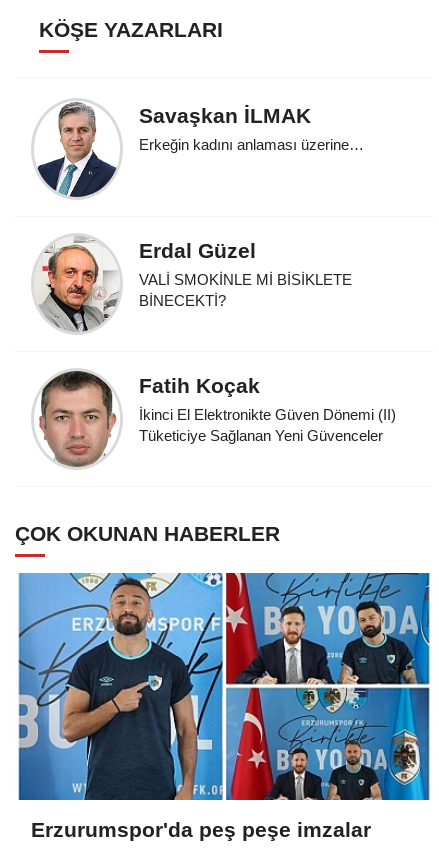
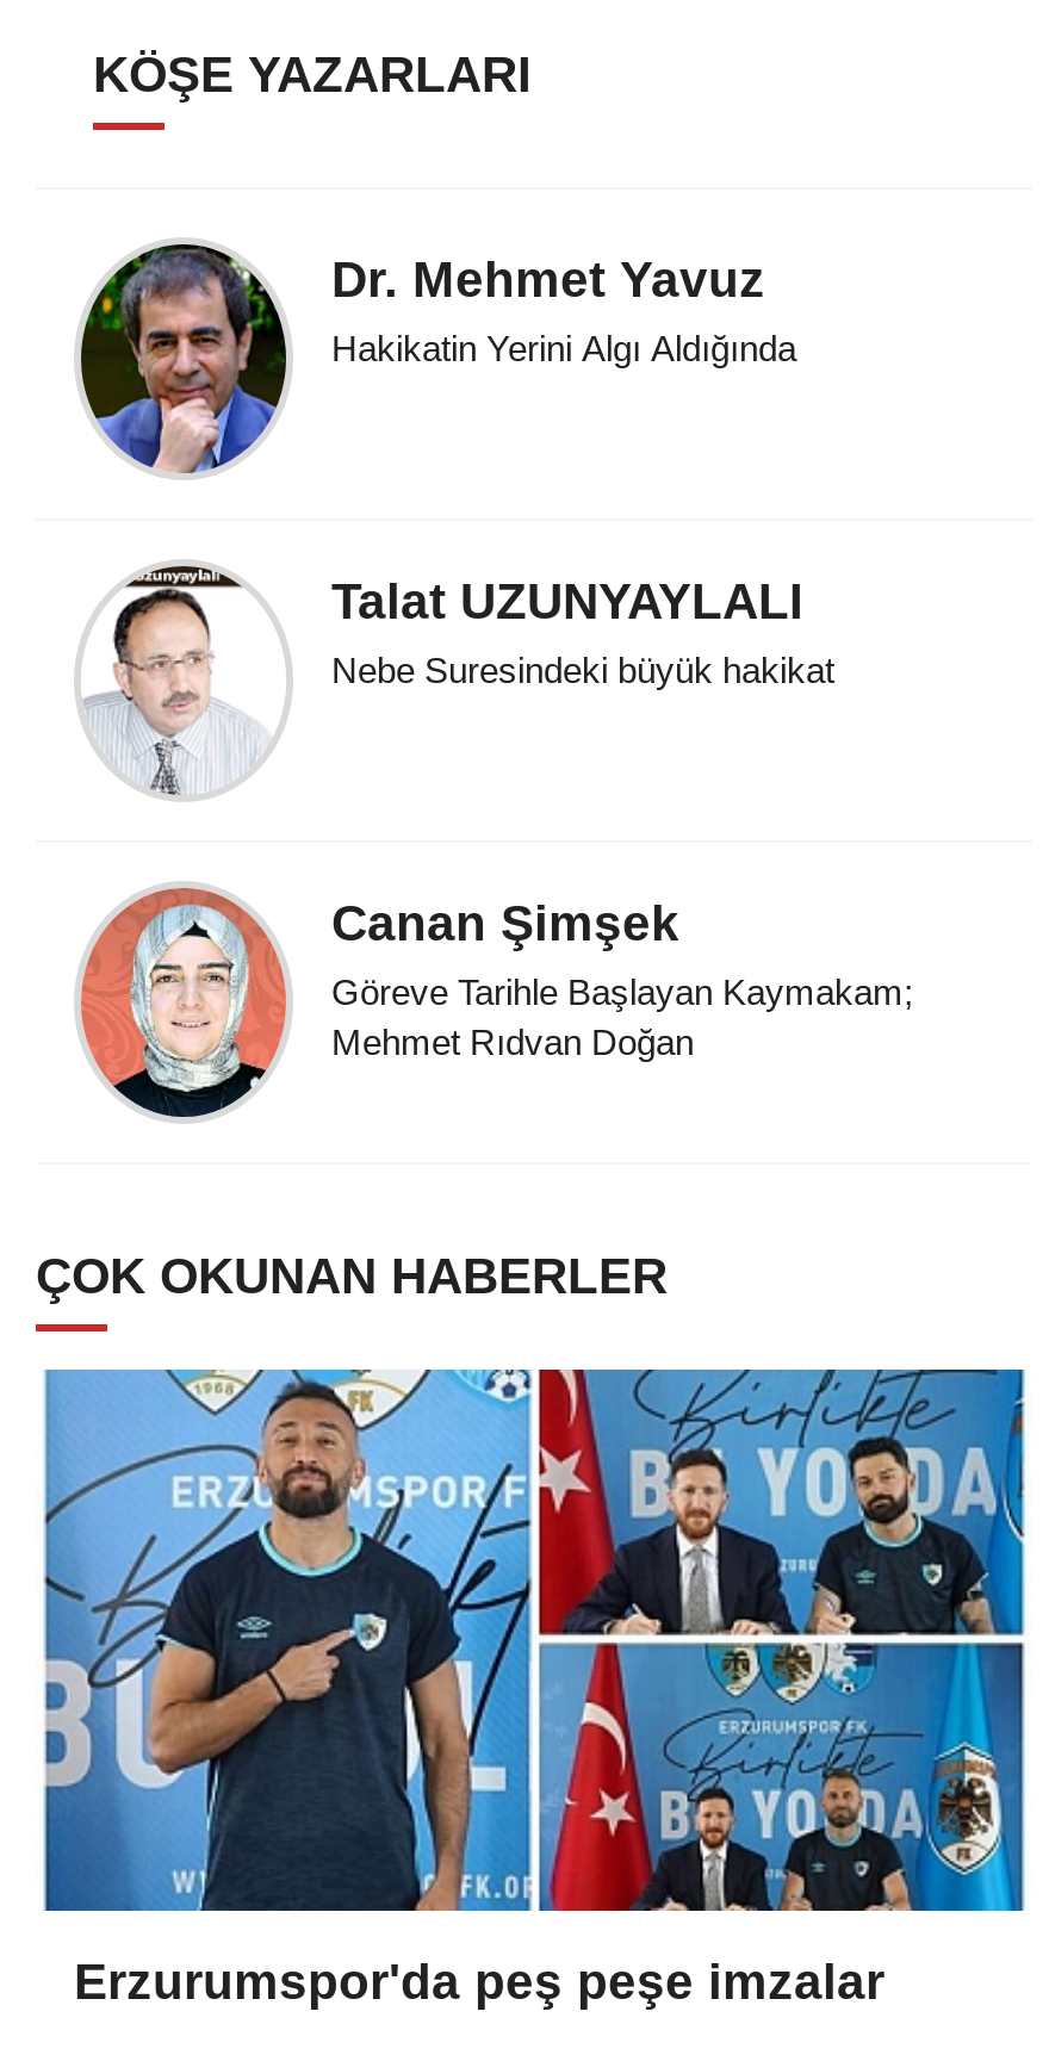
- [image]
- Savaşkan İLMAK
- Erkeğin kadını anlaması üzerine…
+ [image]
+ Dr. Mehmet Yavuz
+ Hakikatin Yerini Algı Aldığında

- [image]
- Erdal Güzel
- VALİ SMOKİNLE Mİ BİSİKLETE
- BİNECEKTİ?
+ [image]
+ Talat UZUNYAYLALI
+ Nebe Suresindeki büyük hakikat

- [image]
- Fatih Koçak
- İkinci El Elektronikte Güven Dönemi (II)
- Tüketiciye Sağlanan Yeni Güvenceler
+ [image]
+ Canan Şimşek
+ Göreve Tarihle Başlayan Kaymakam;
+ Mehmet Rıdvan Doğan
